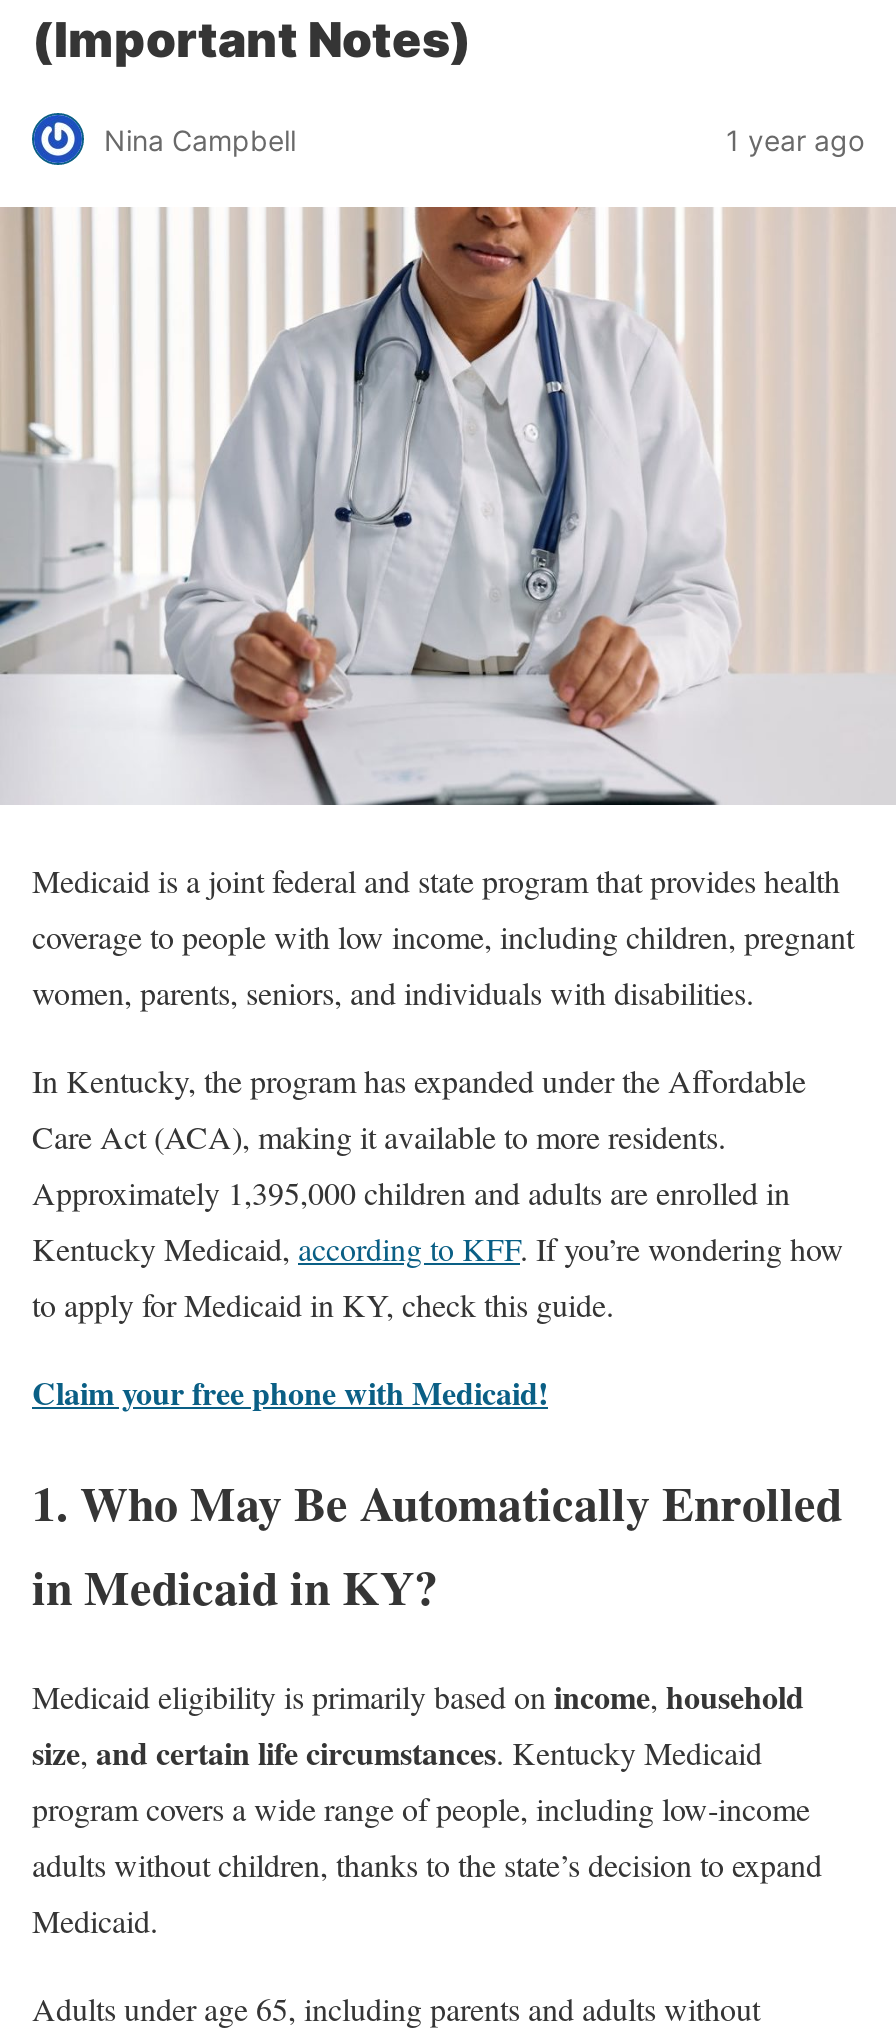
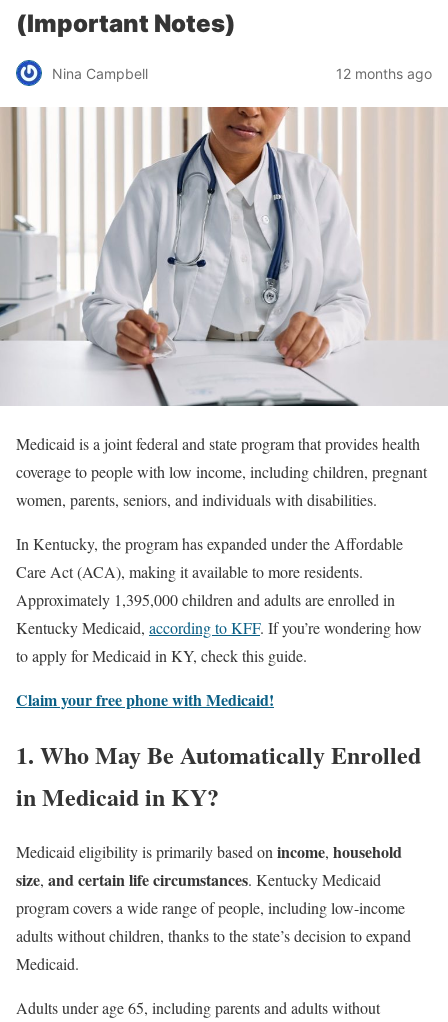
- 1 year ago
+ 12 months ago
